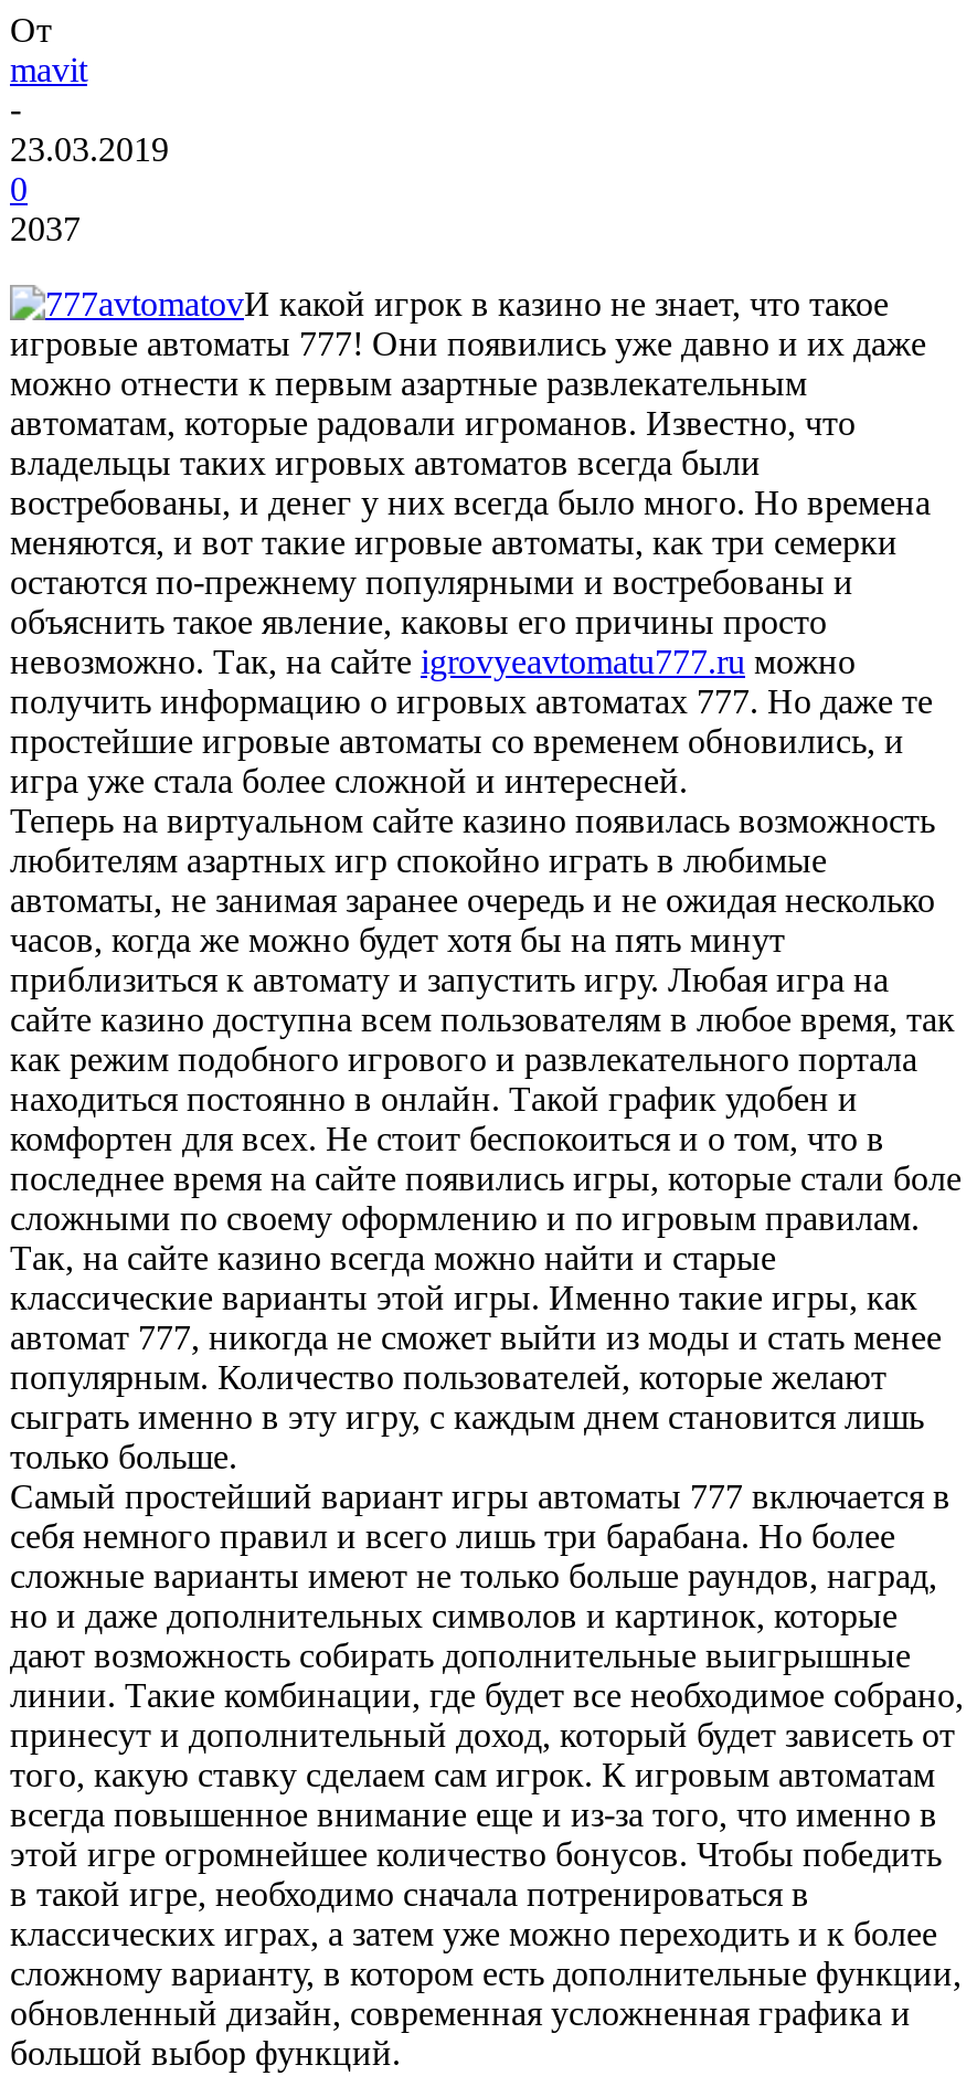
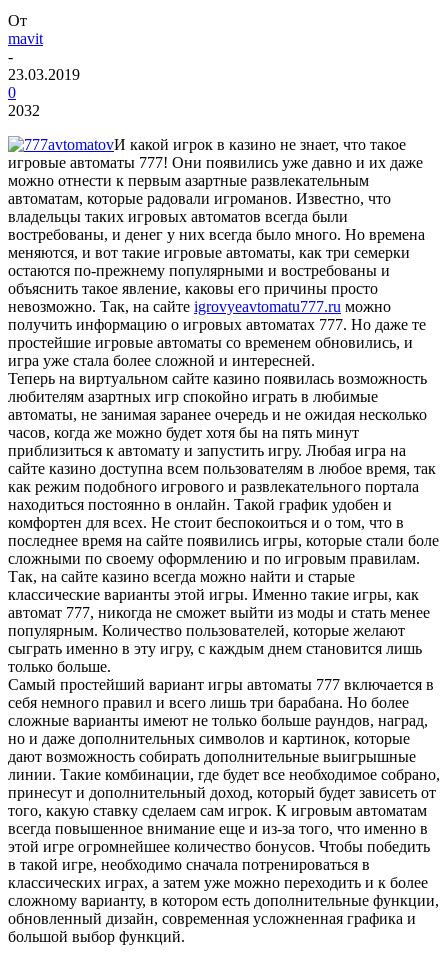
- 2037
+ 2032
